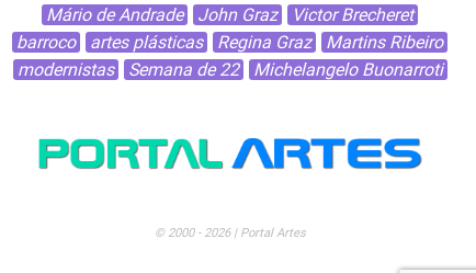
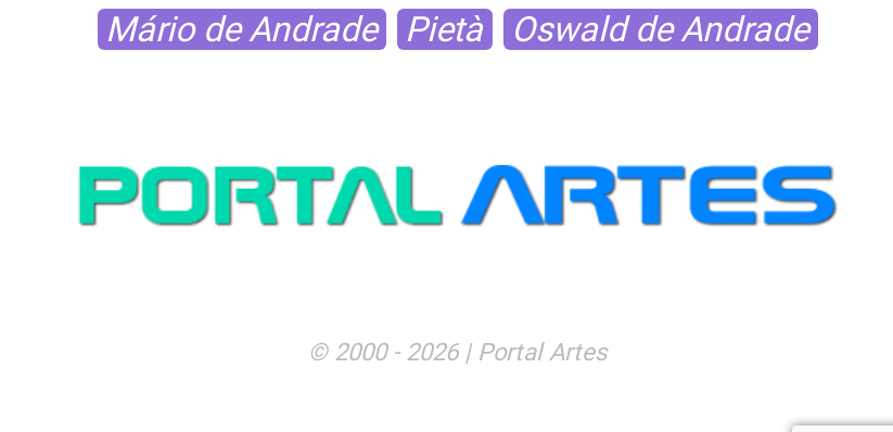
- John Graz
- Victor Brecheret
- barroco
- artes plásticas
- Regina Graz
- Martins Ribeiro
- modernistas
- Semana de 22
- Michelangelo Buonarroti
+ Pietà
+ Oswald de Andrade
